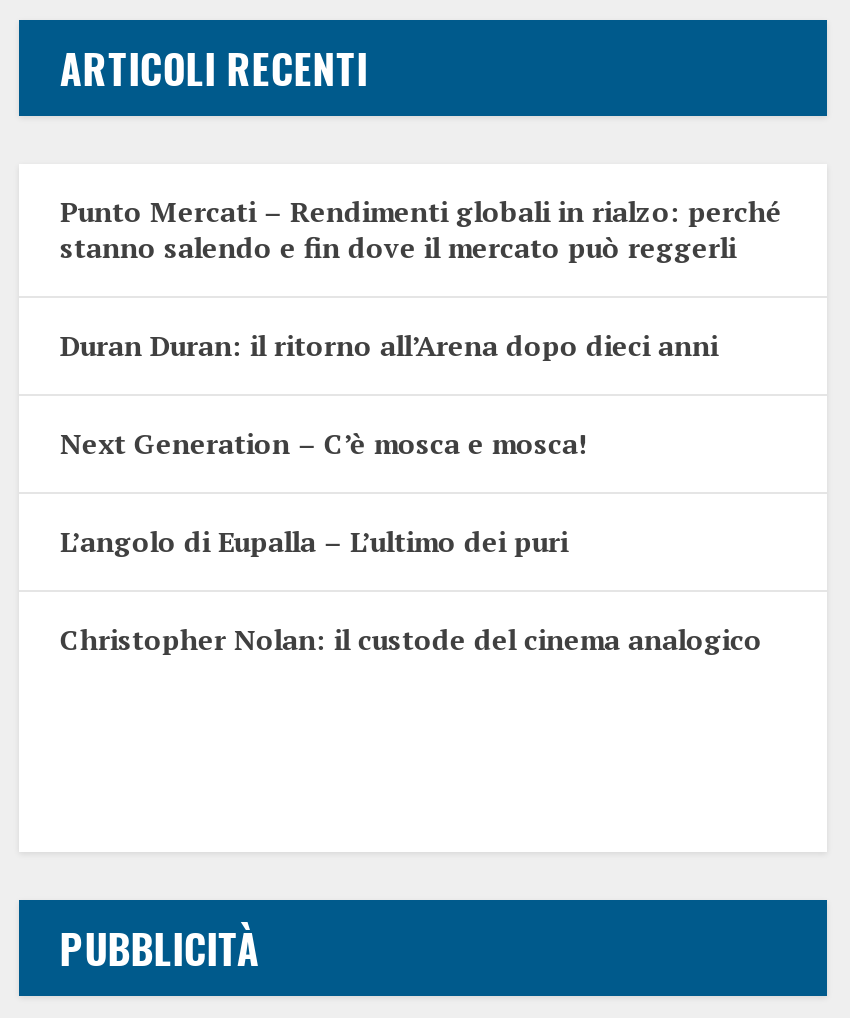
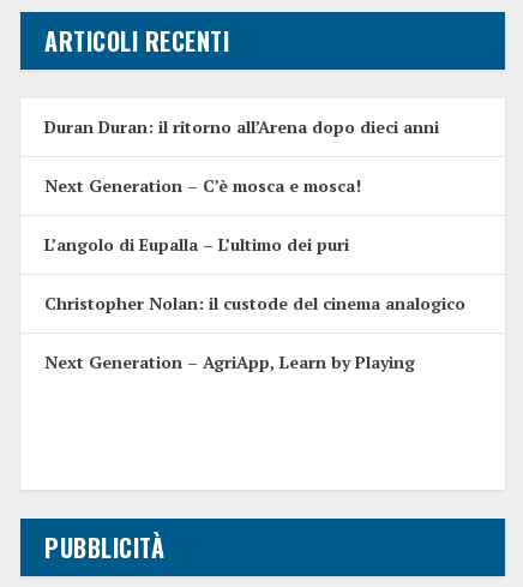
- Punto Mercati – Rendimenti globali in rialzo: perché
- stanno salendo e fin dove il mercato può reggerli

moved up: Duran Duran: il ritorno all’Arena dopo dieci anni | Next Generation – C’è mosca e mosca! | L’angolo di Eupalla – L’ultimo dei puri | Christopher Nolan: il custode del cinema analogico

+ Next Generation – AgriApp, Learn by Playing
